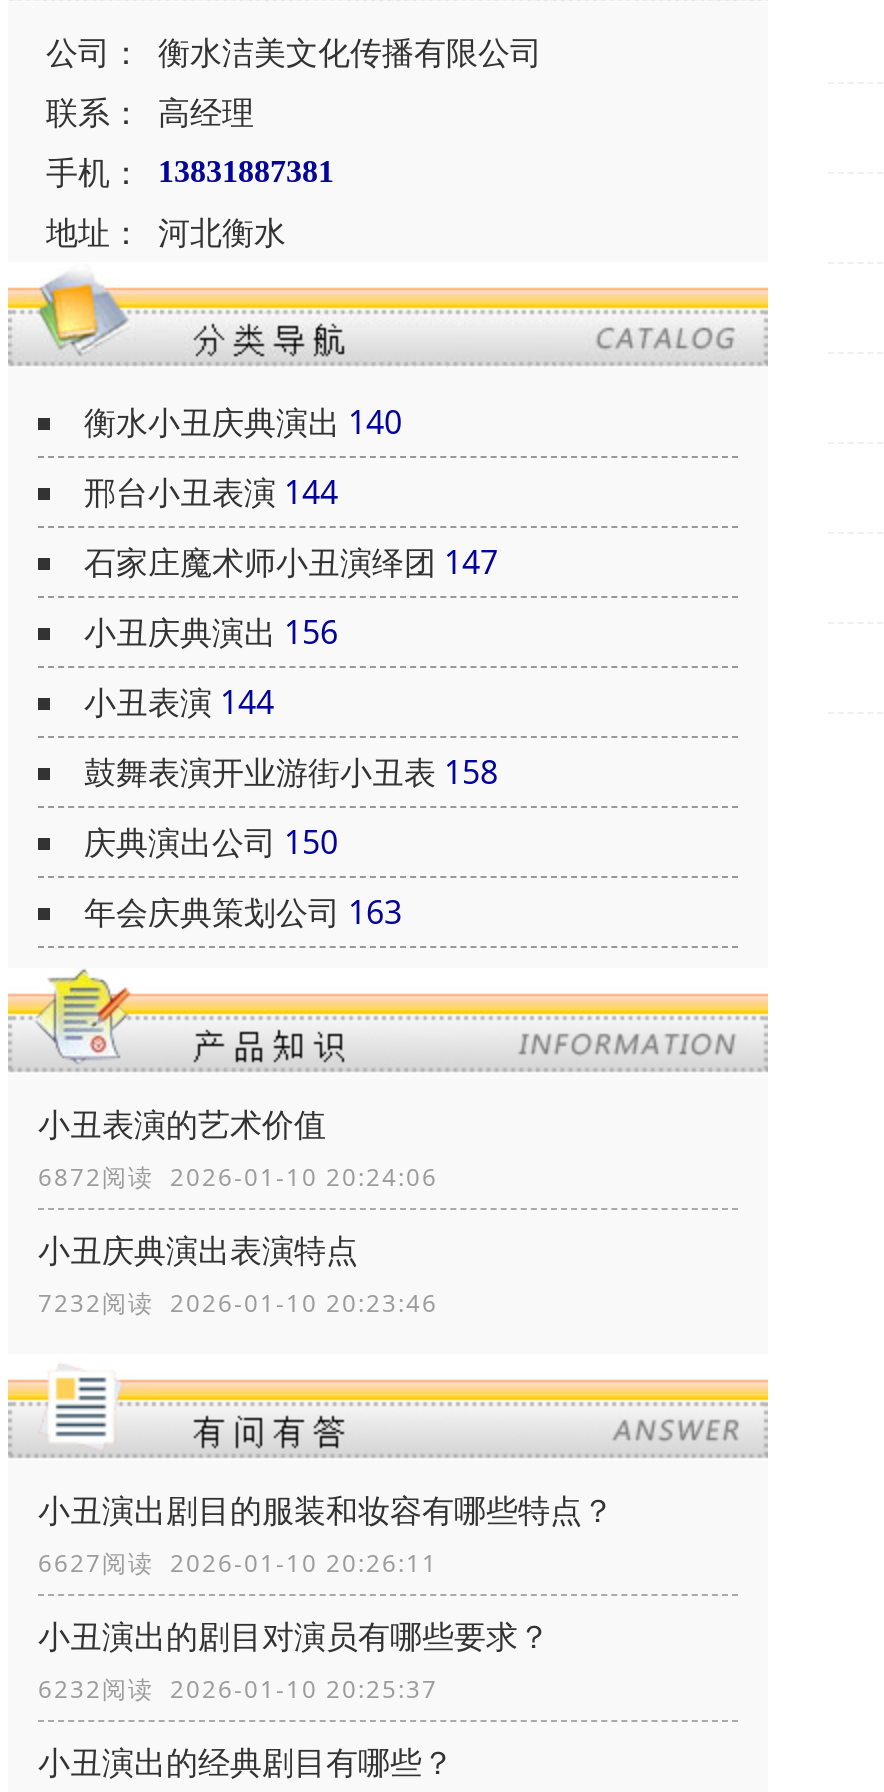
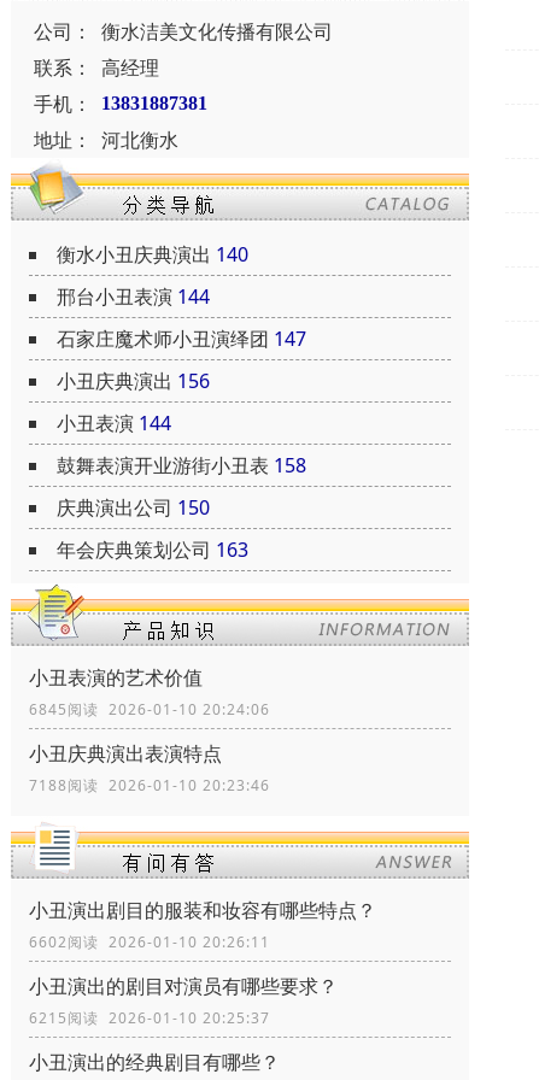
- 6872阅读 2026-01-10 20:24:06
+ 6845阅读 2026-01-10 20:24:06

- 7232阅读 2026-01-10 20:23:46
+ 7188阅读 2026-01-10 20:23:46

- 6627阅读 2026-01-10 20:26:11
+ 6602阅读 2026-01-10 20:26:11

- 6232阅读 2026-01-10 20:25:37
+ 6215阅读 2026-01-10 20:25:37
